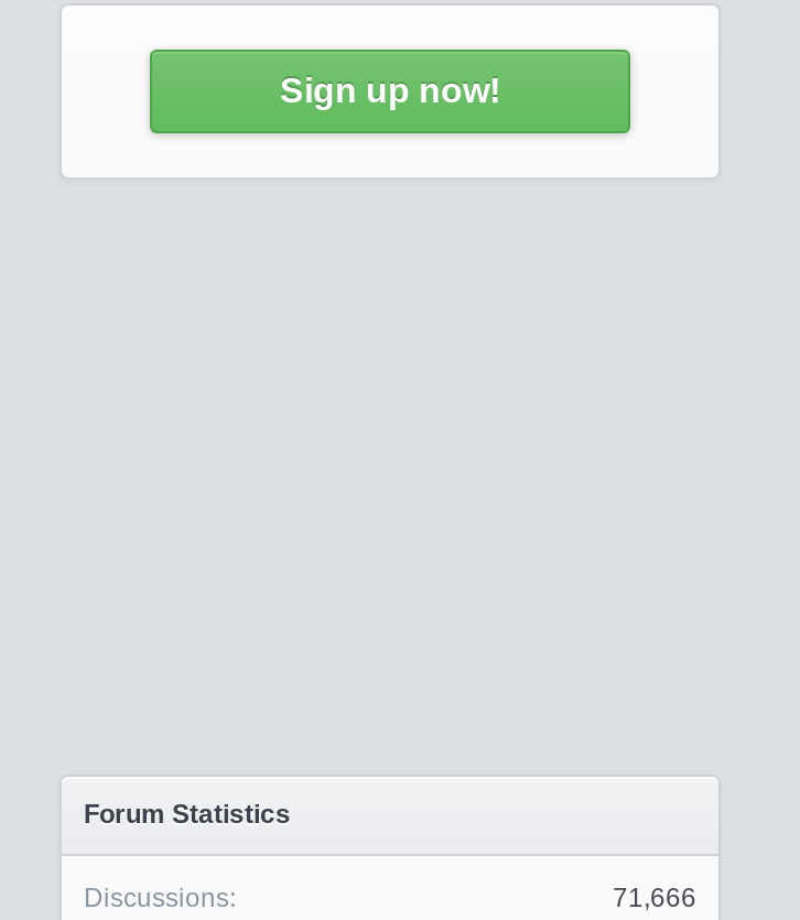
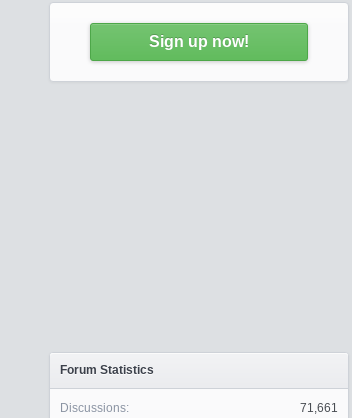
- 71,666
+ 71,661
